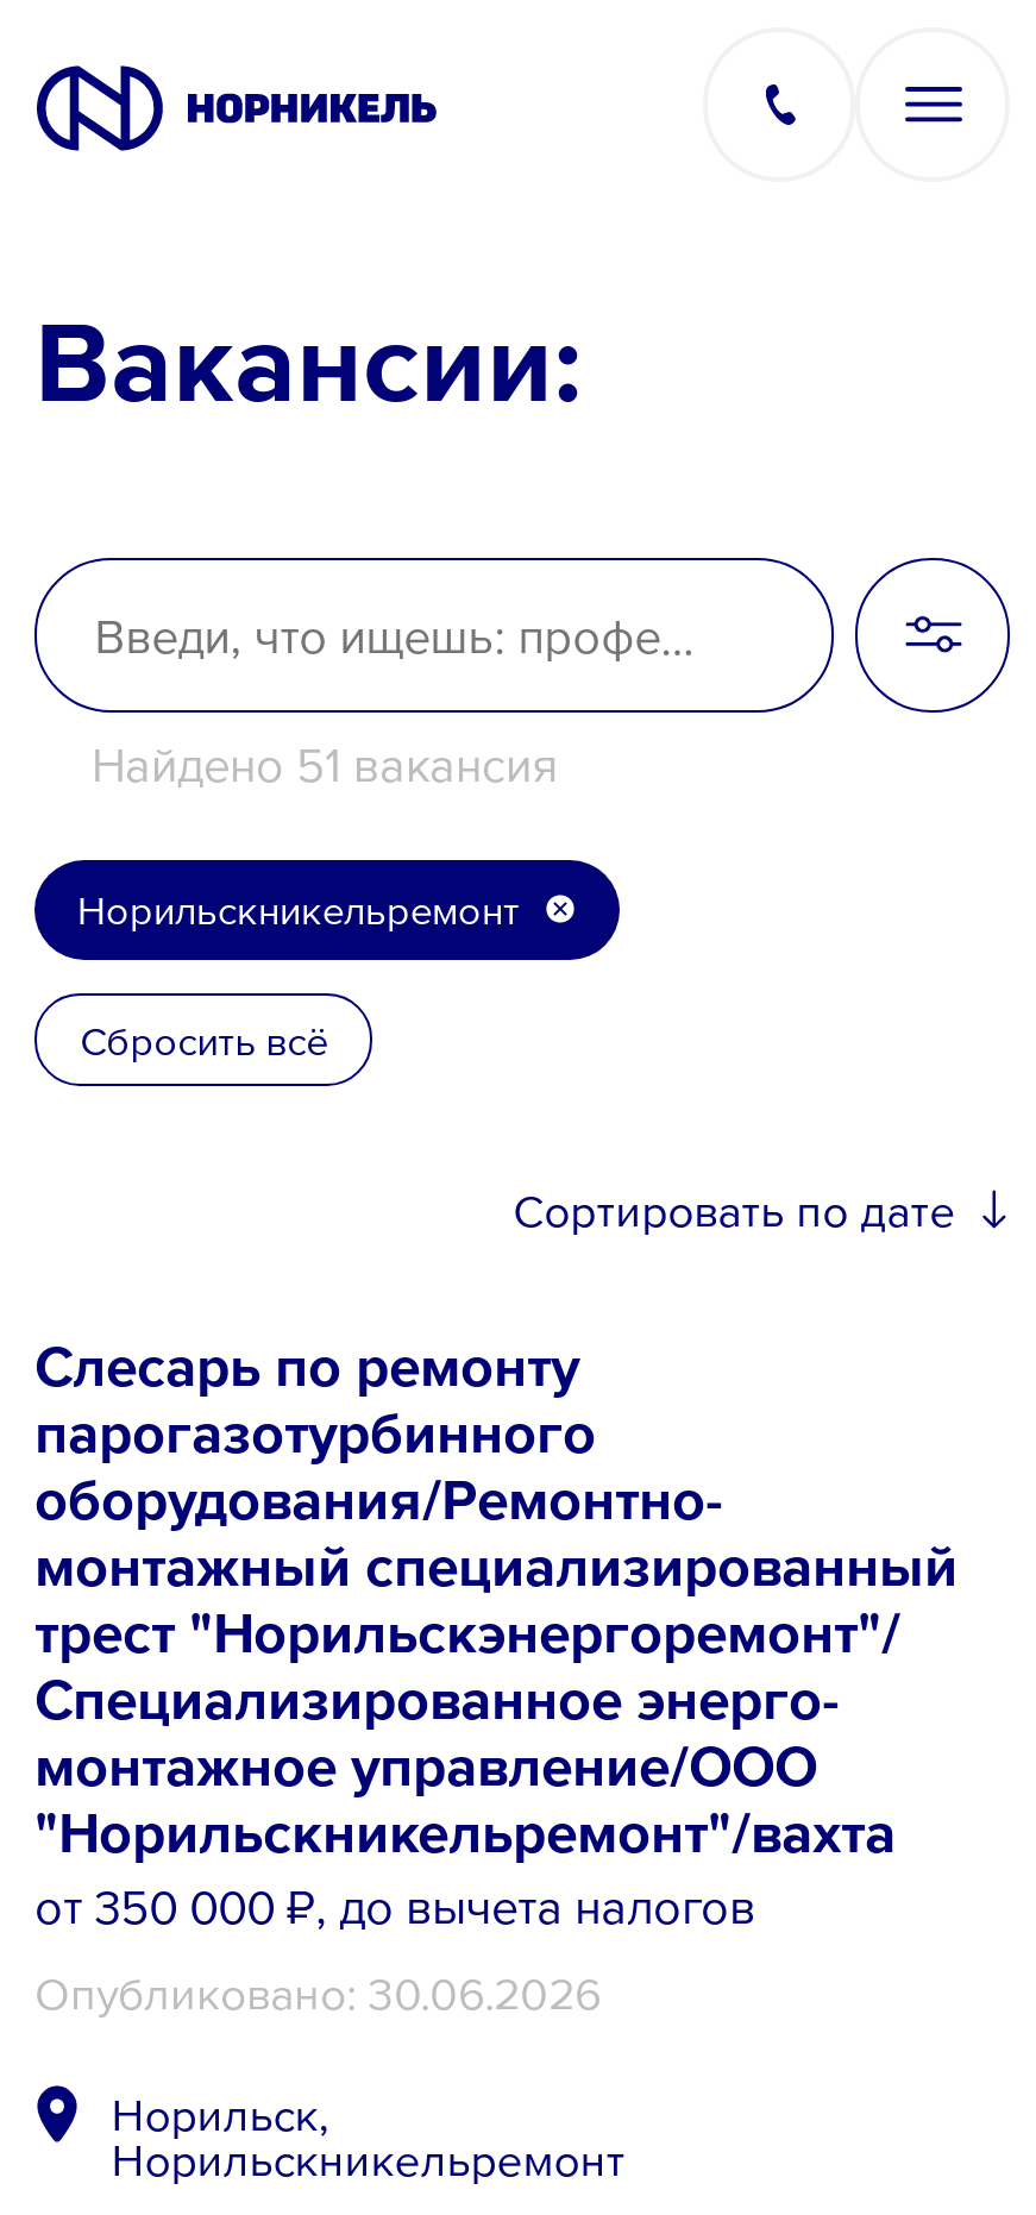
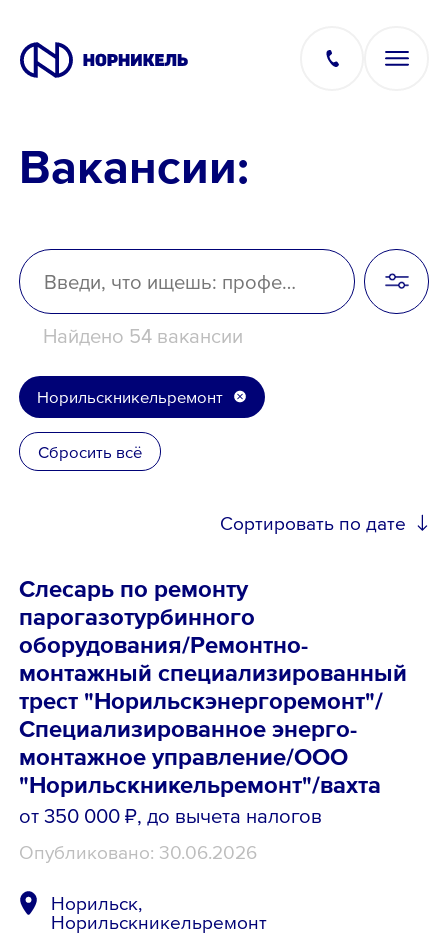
- Найдено 51 вакансия
+ Найдено 54 вакансии
